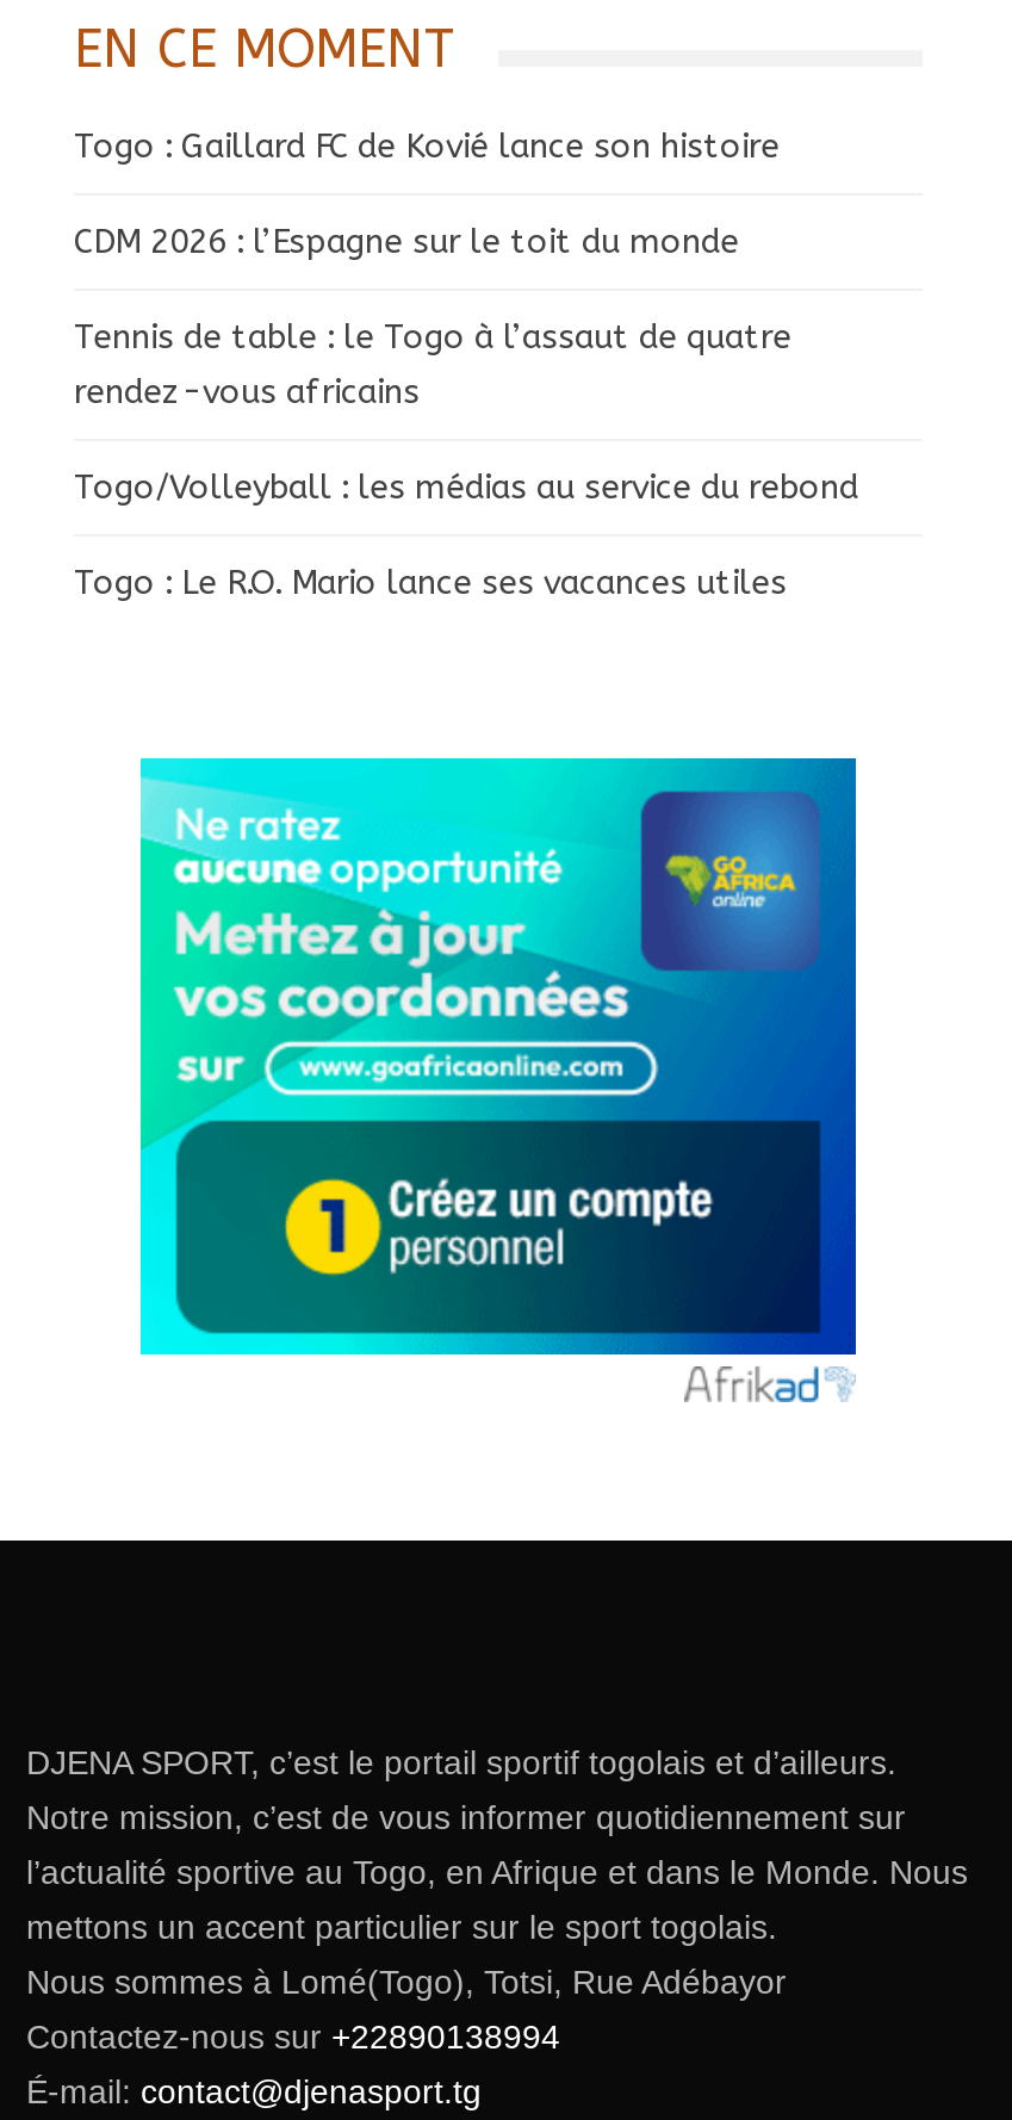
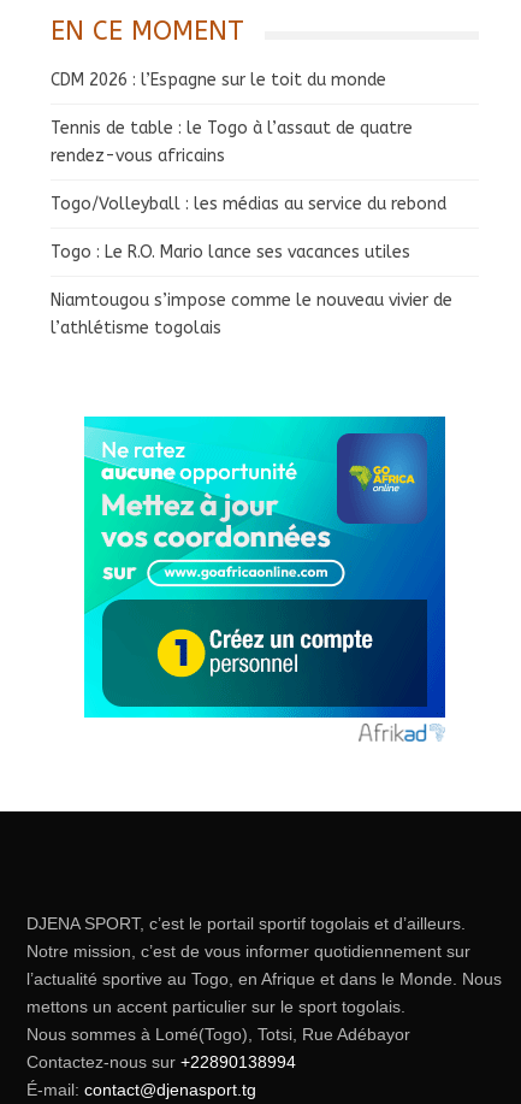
- Togo : Gaillard FC de Kovié lance son histoire

moved up: CDM 2026 : l’Espagne sur le toit du monde | Tennis de table : le Togo à l’assaut de quatre | rendez-vous africains | Togo/Volleyball : les médias au service du rebond | Togo : Le R.O. Mario lance ses vacances utiles

+ Niamtougou s’impose comme le nouveau vivier de
+ l’athlétisme togolais
